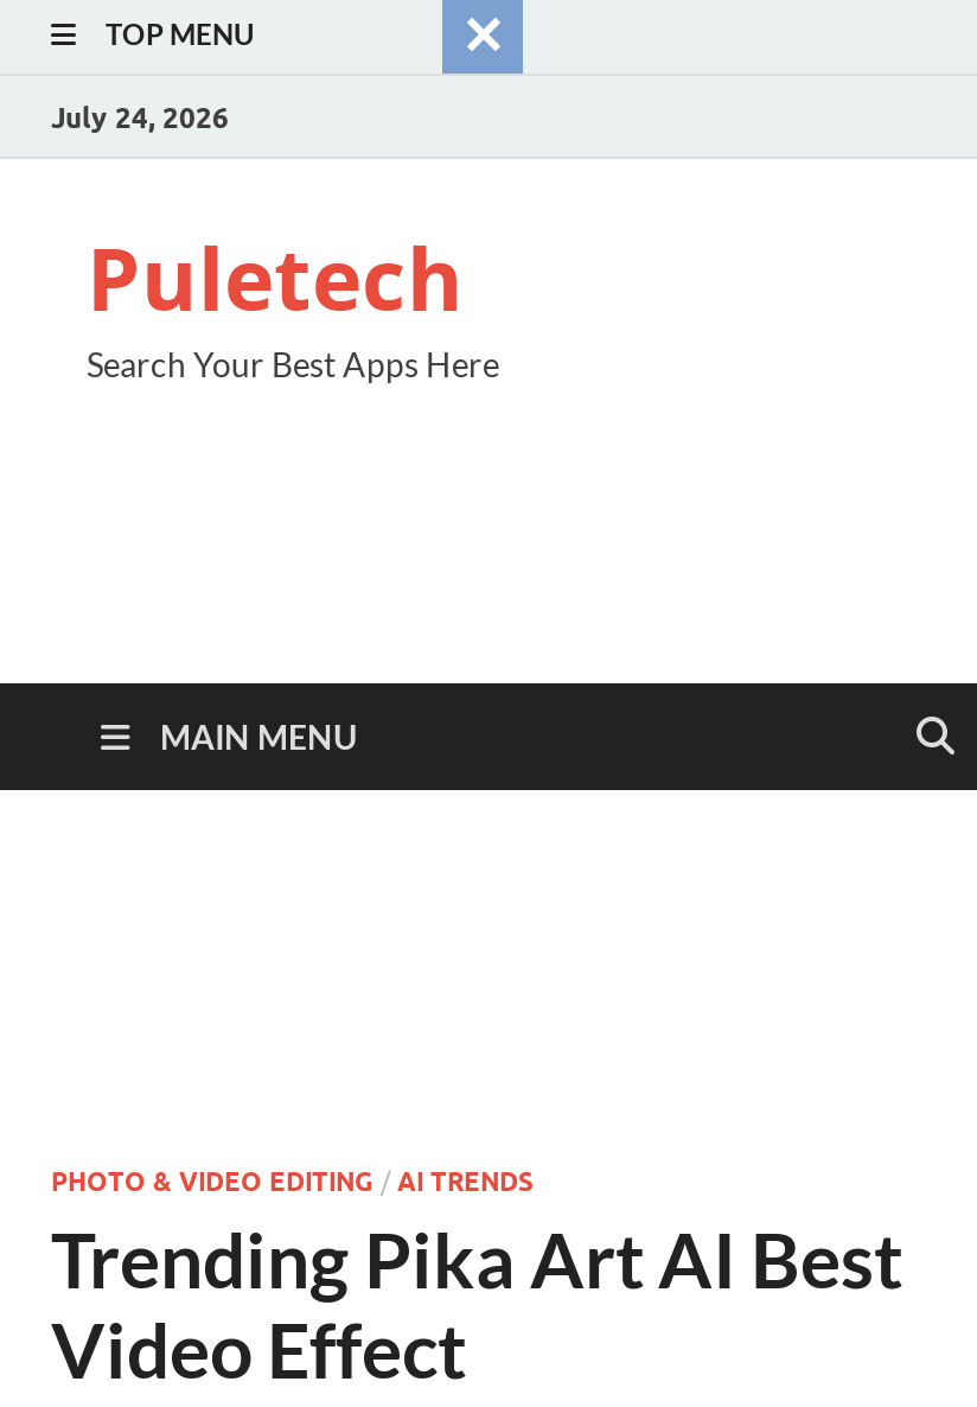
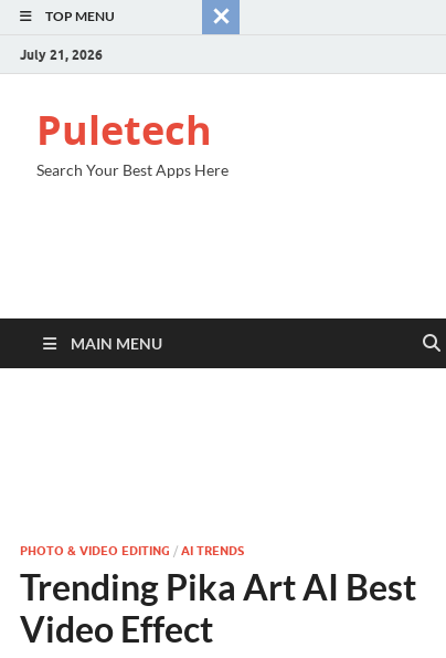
- July 24, 2026
+ July 21, 2026
